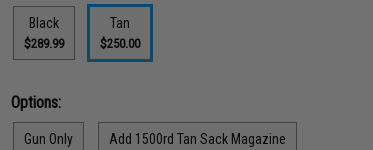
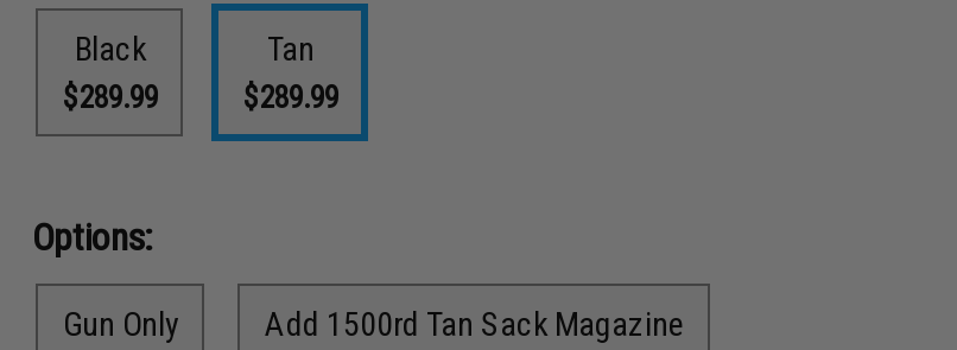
- $250.00
+ $289.99
